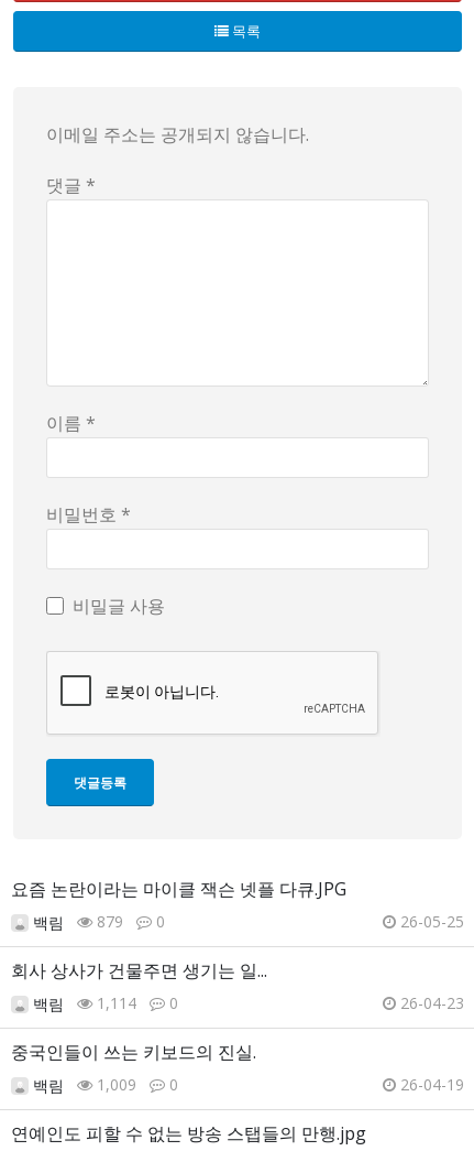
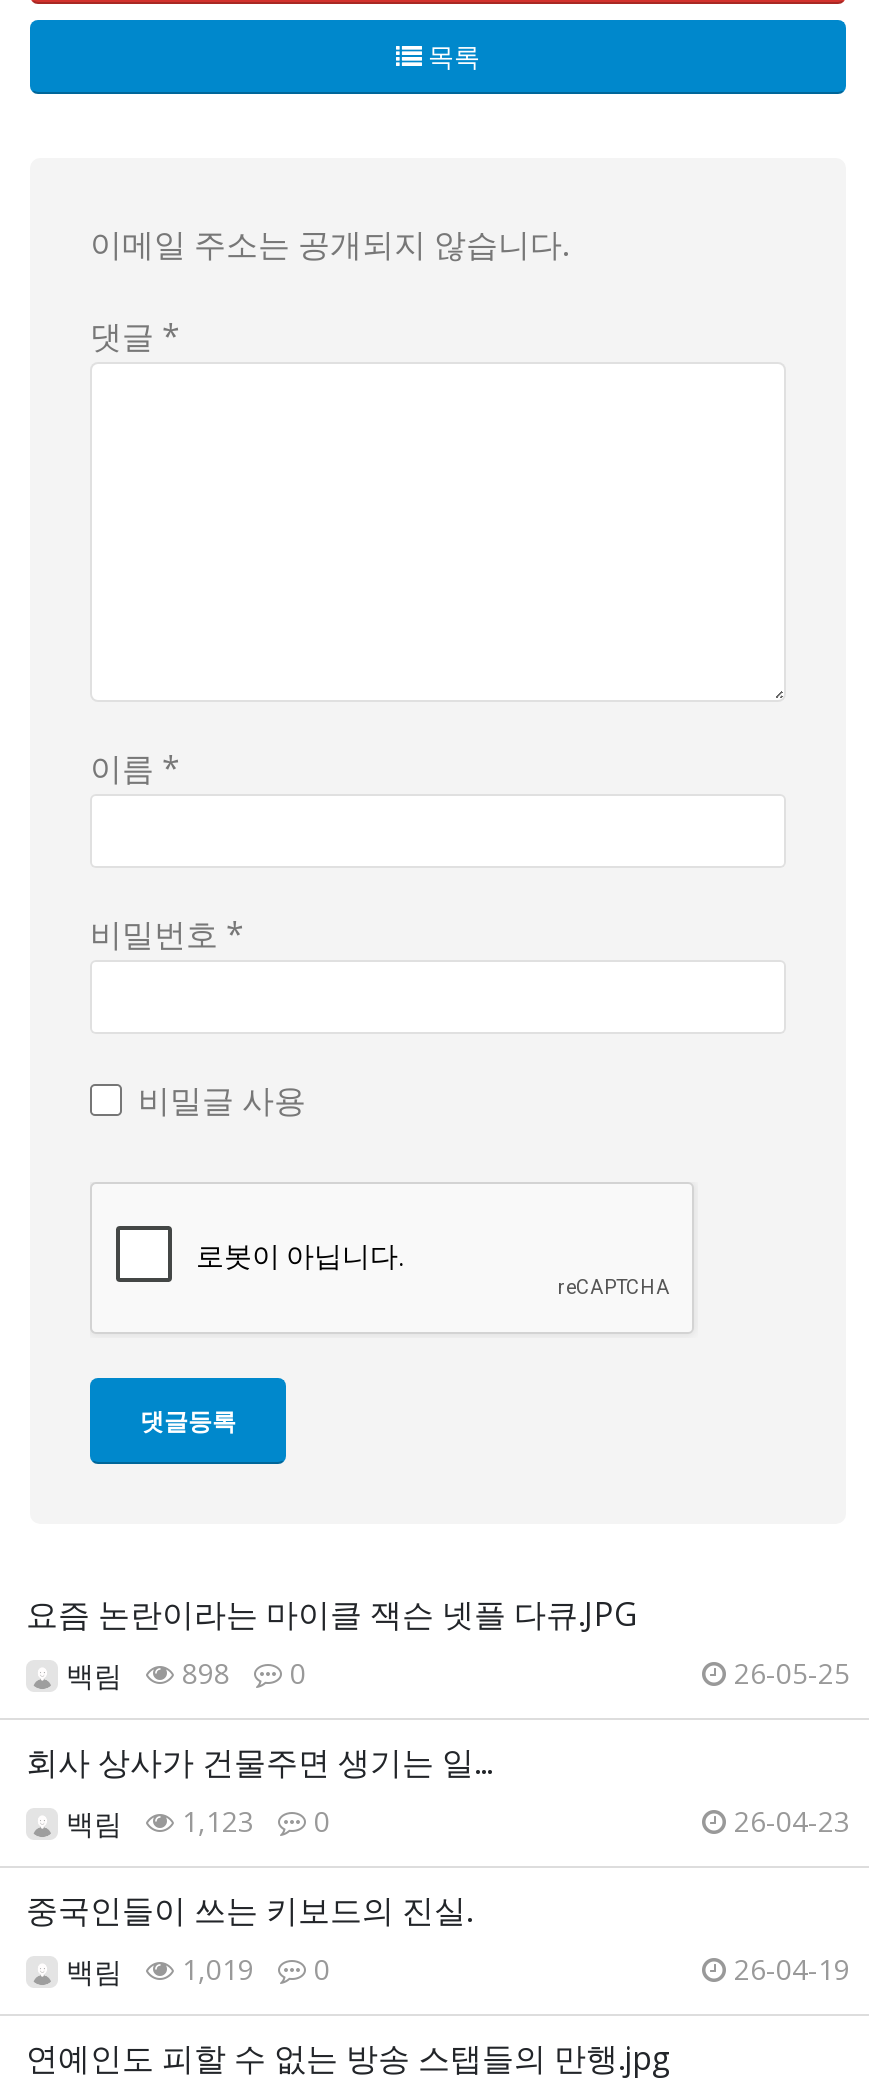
- 백림 879 0
+ 백림 898 0

- 백림 1,114 0
+ 백림 1,123 0

- 백림 1,009 0
+ 백림 1,019 0
